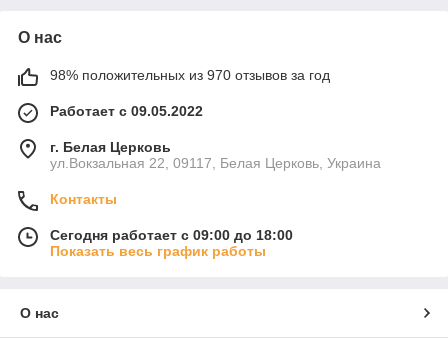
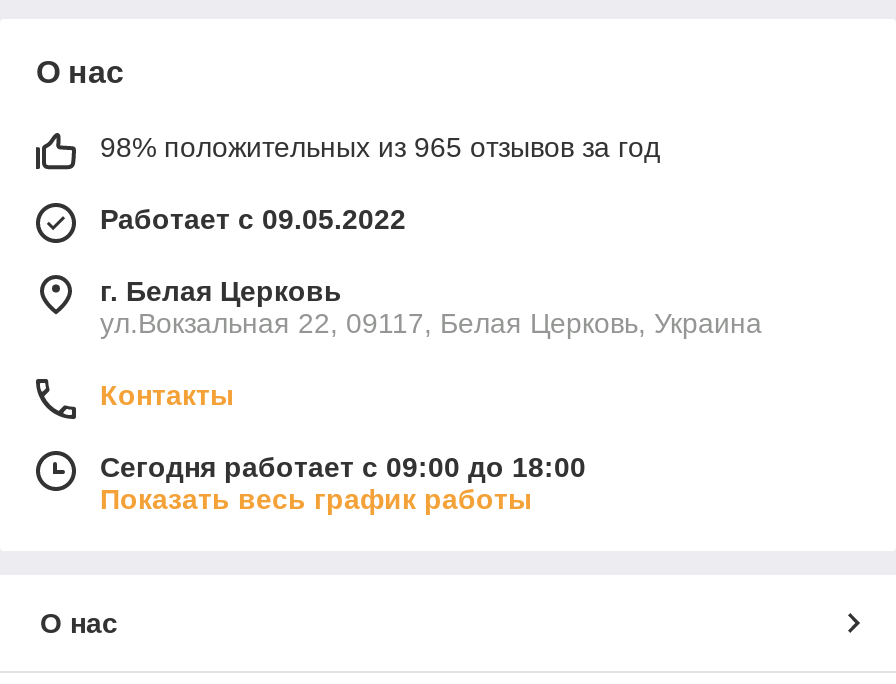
- 98% положительных из 970 отзывов за год
+ 98% положительных из 965 отзывов за год
